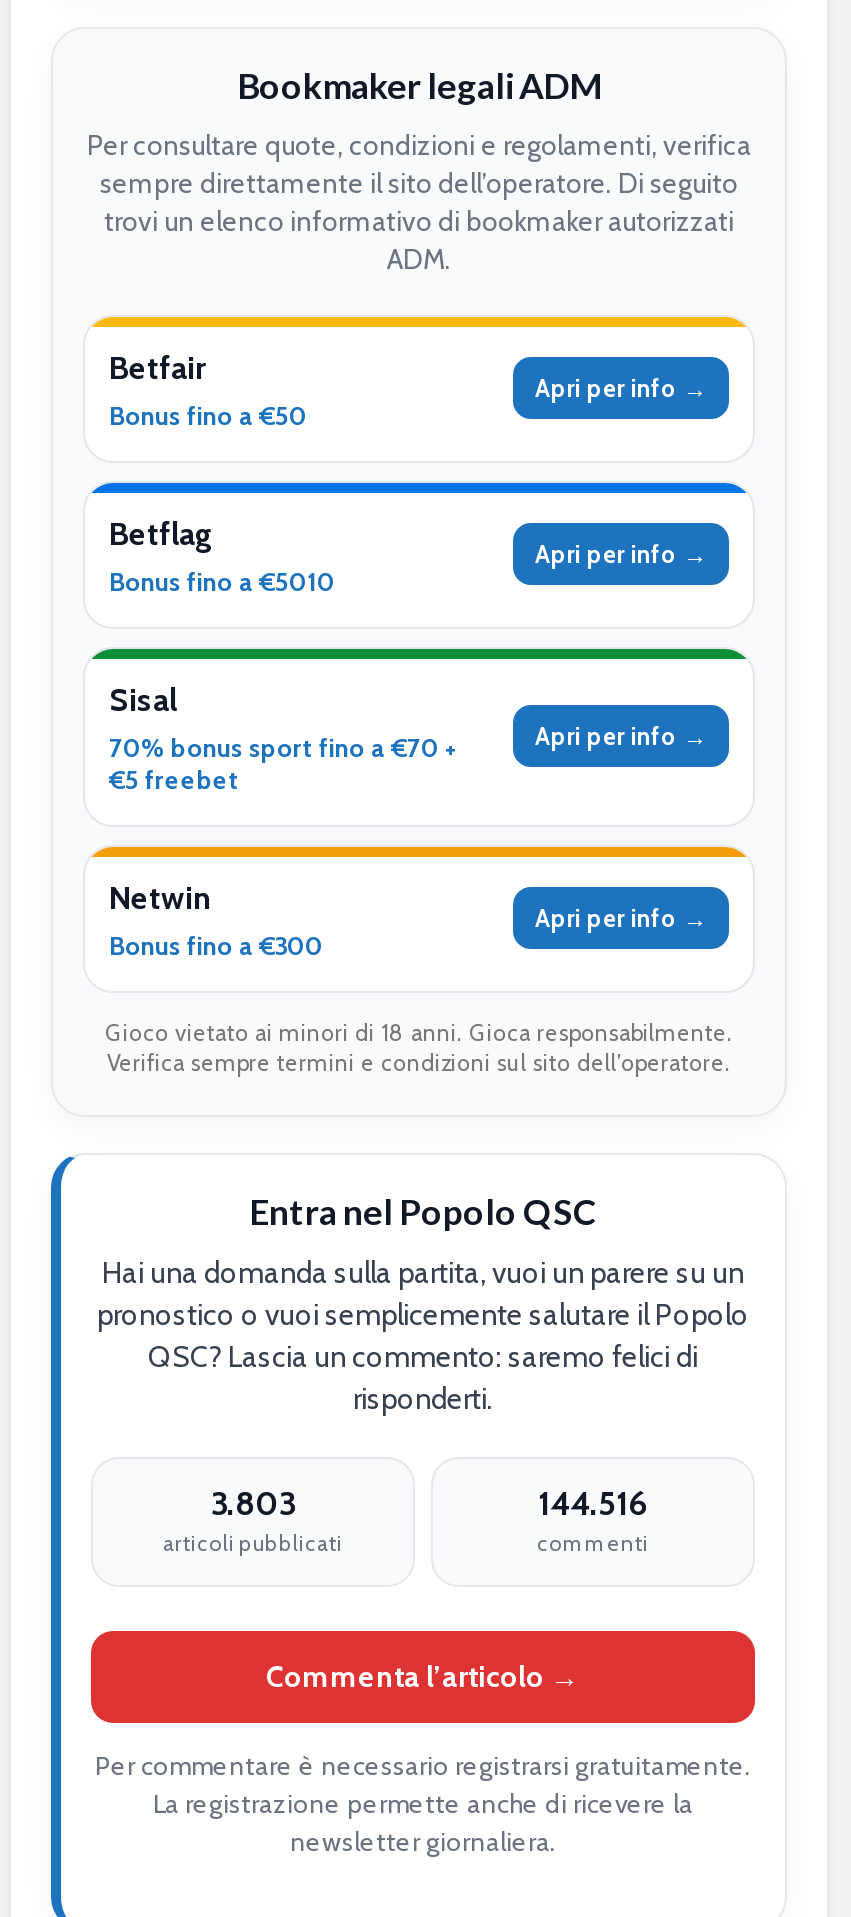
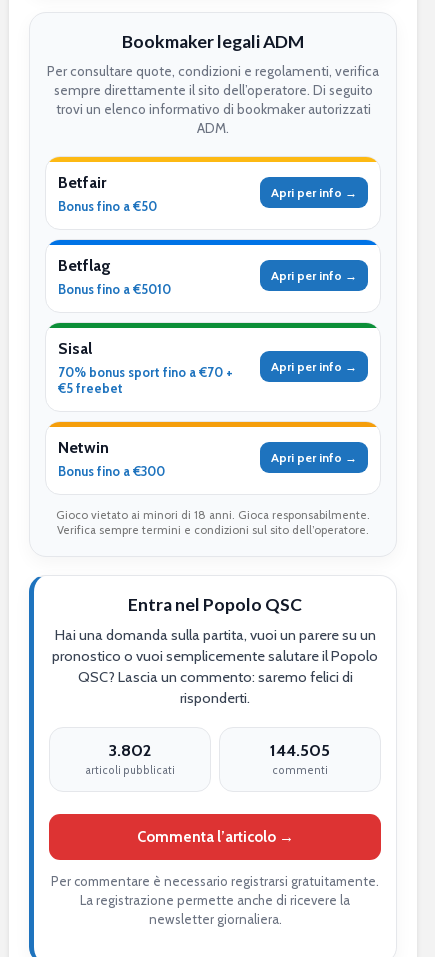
- 3.803
+ 3.802

- 144.516
+ 144.505
